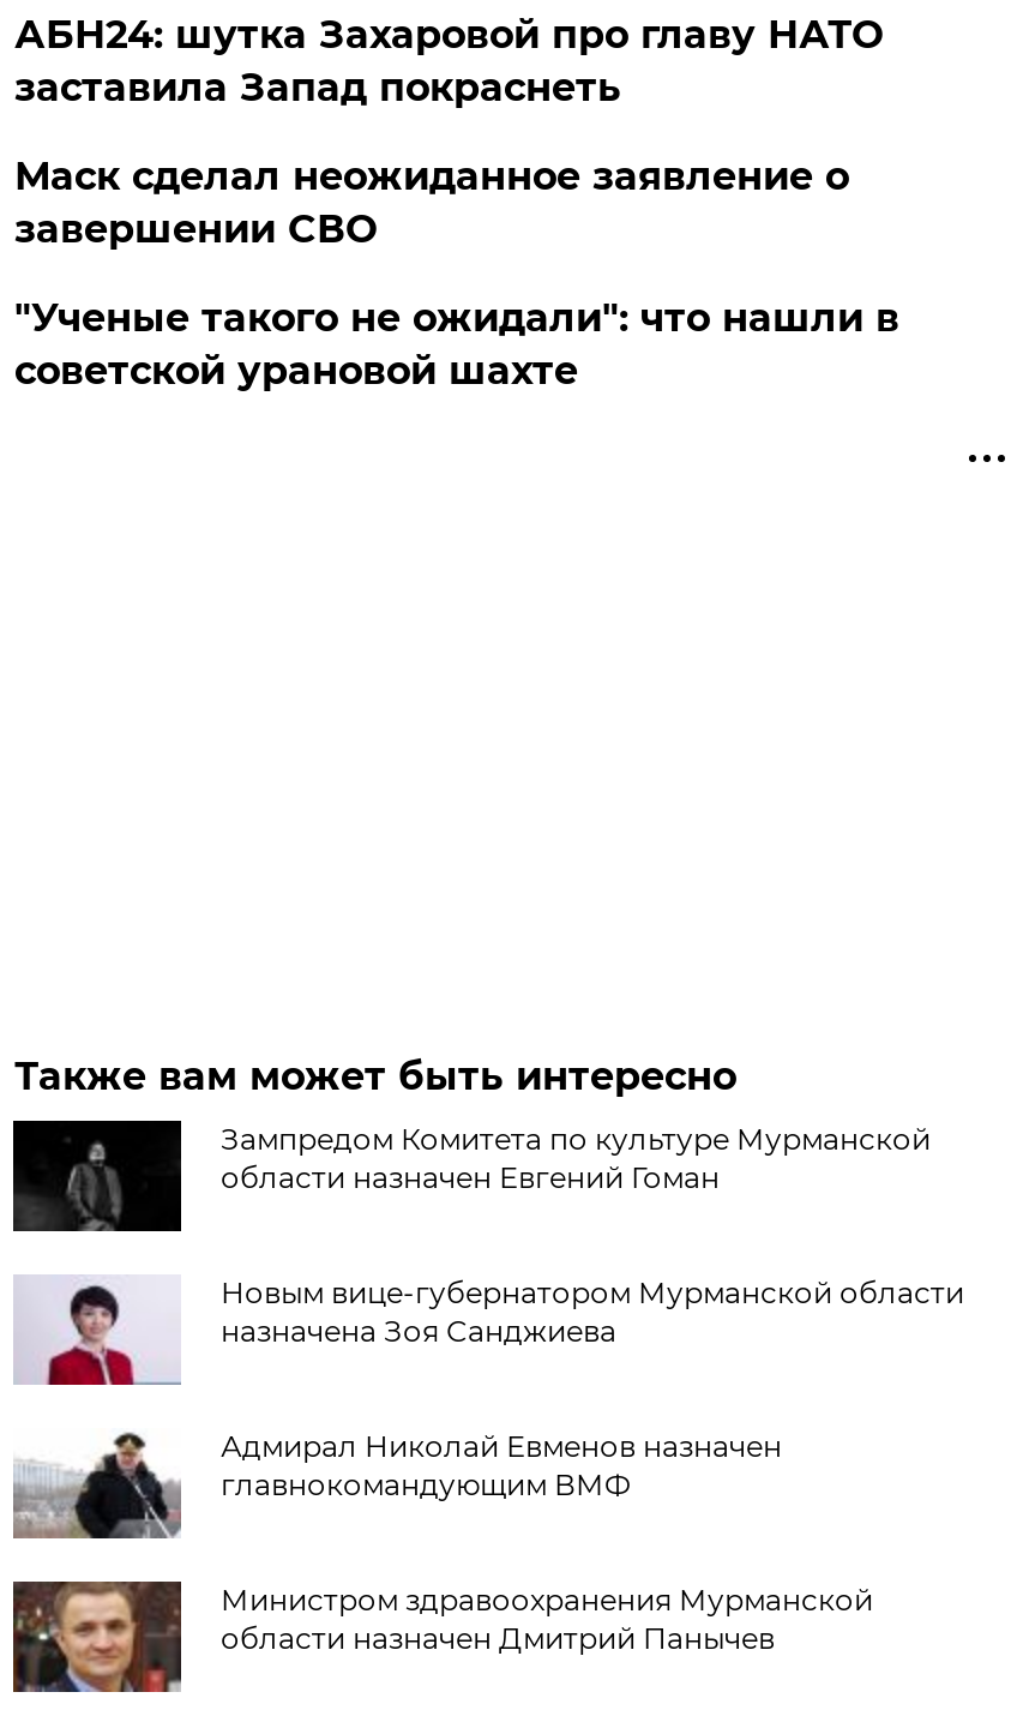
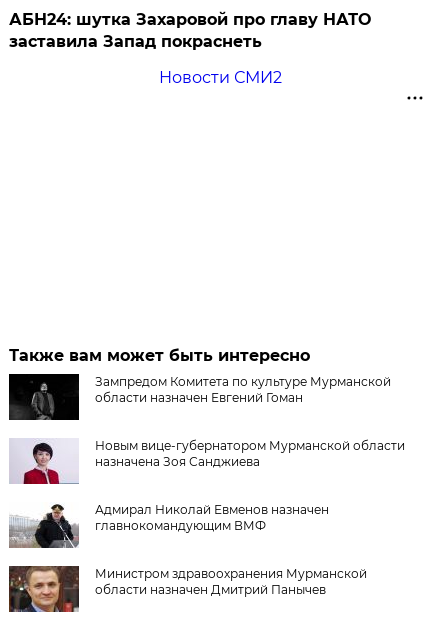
- Маск сделал неожиданное заявление о
- завершении СВО
- "Ученые такого не ожидали": что нашли в
- советской урановой шахте
+ Новости СМИ2
